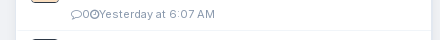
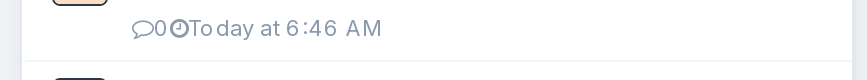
- Yesterday at 6:07 AM
+ Today at 6:46 AM
